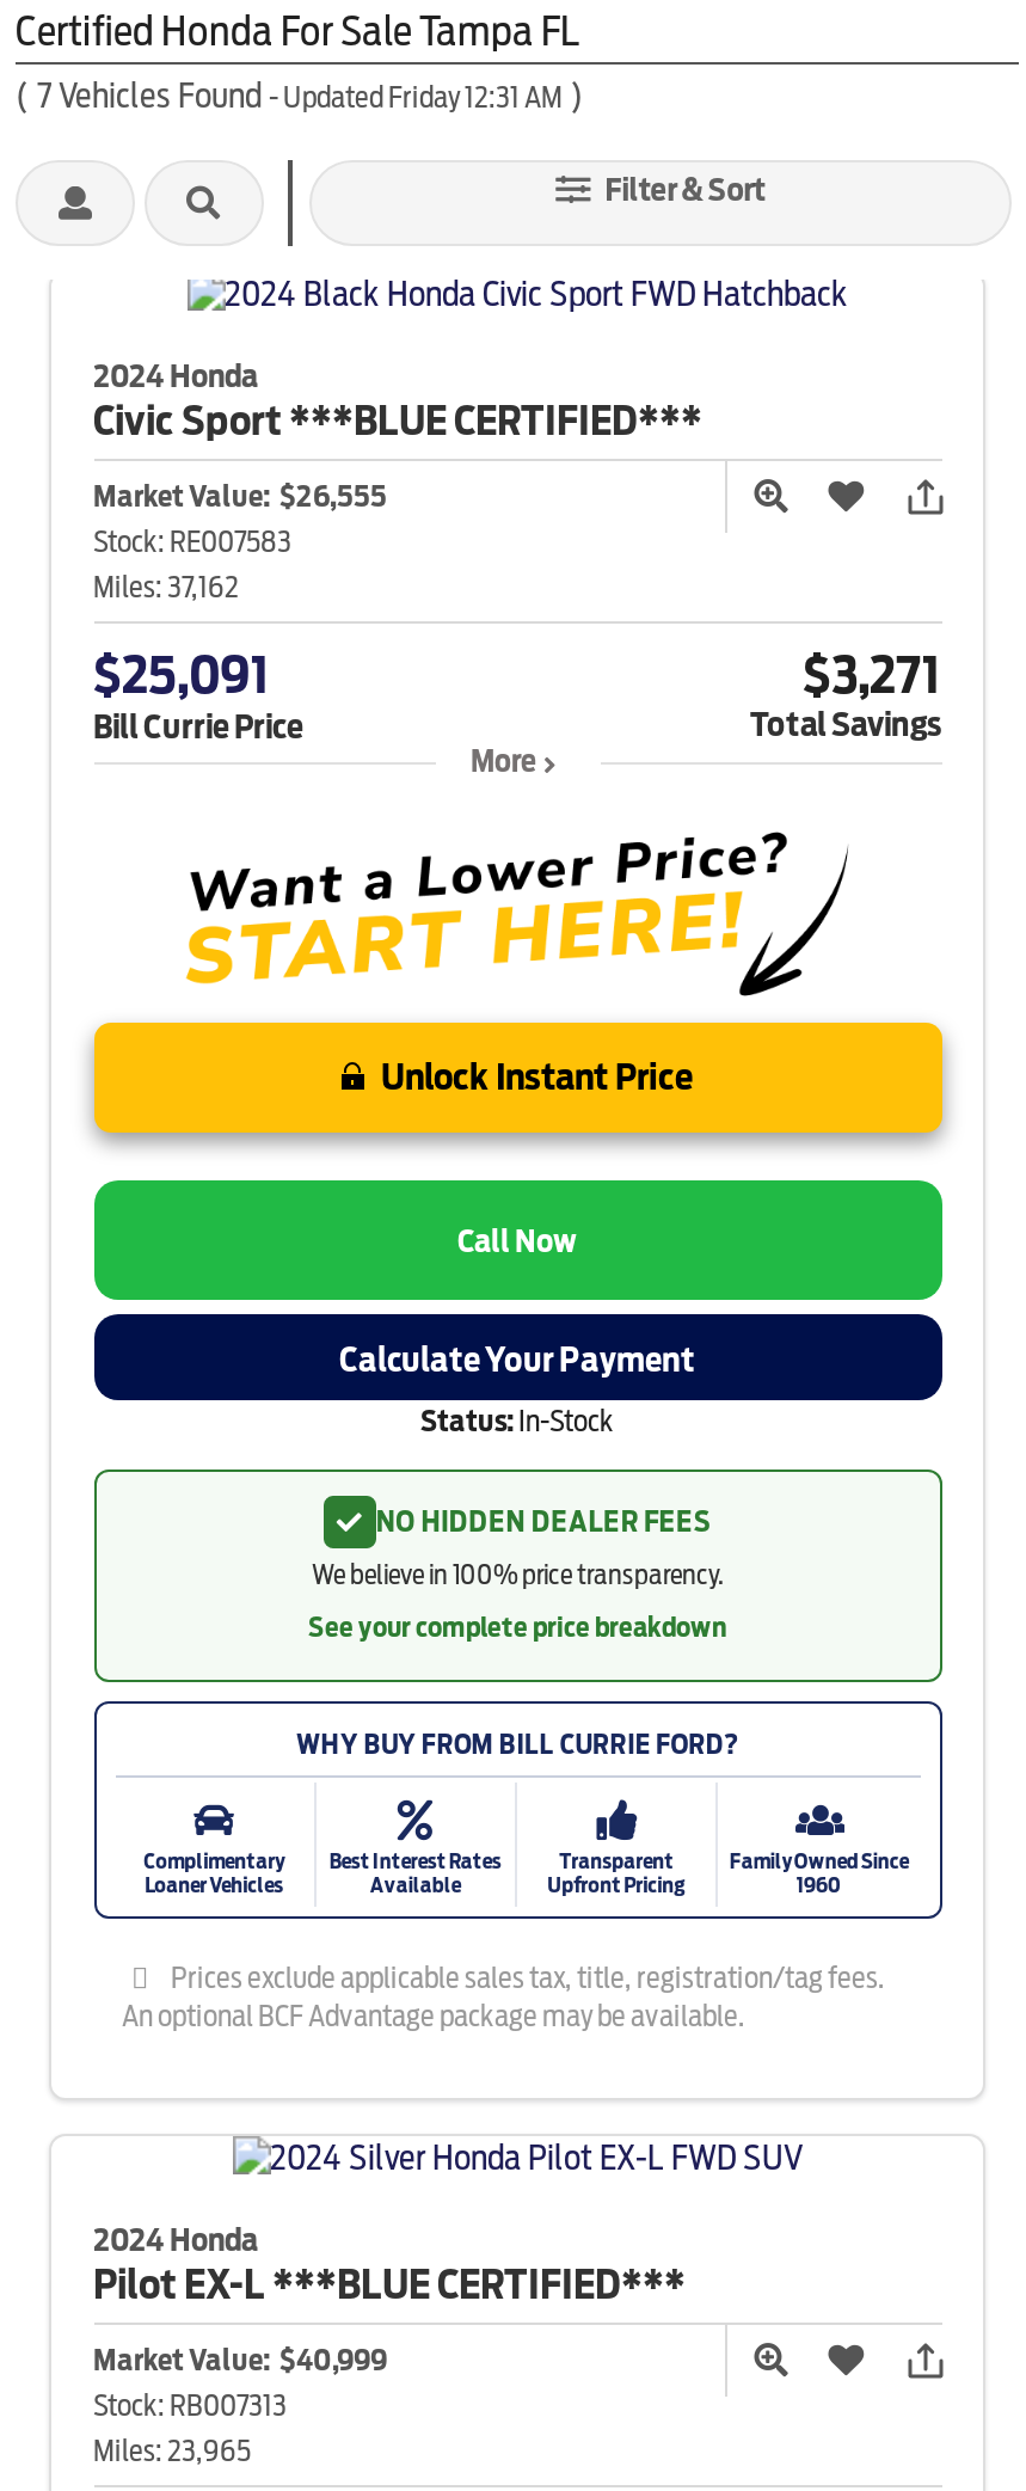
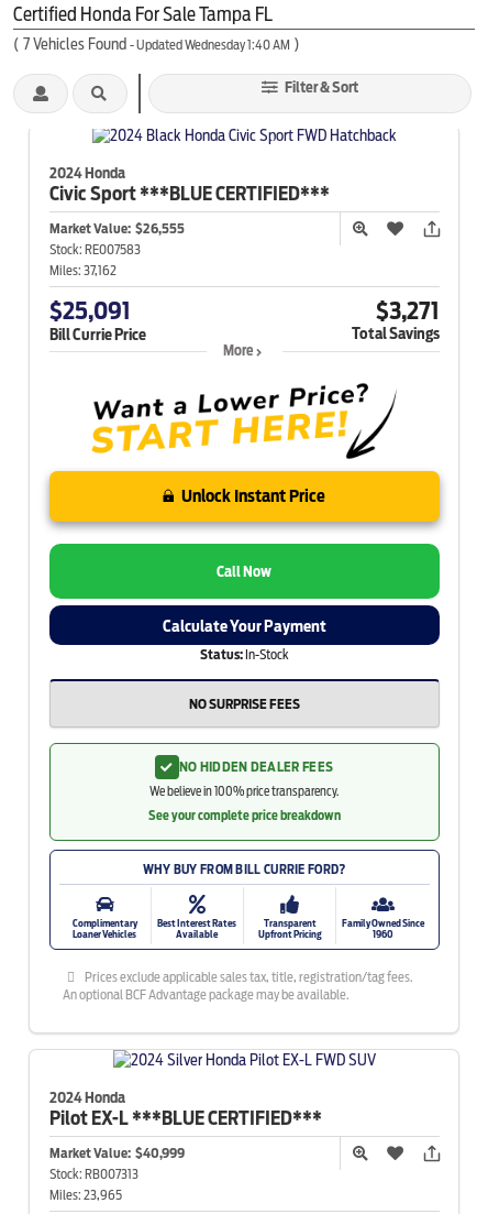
- (7 Vehicles Found - Updated Friday 12:31 AM)
+ (7 Vehicles Found - Updated Wednesday 1:40 AM)

+ NO SURPRISE FEES
